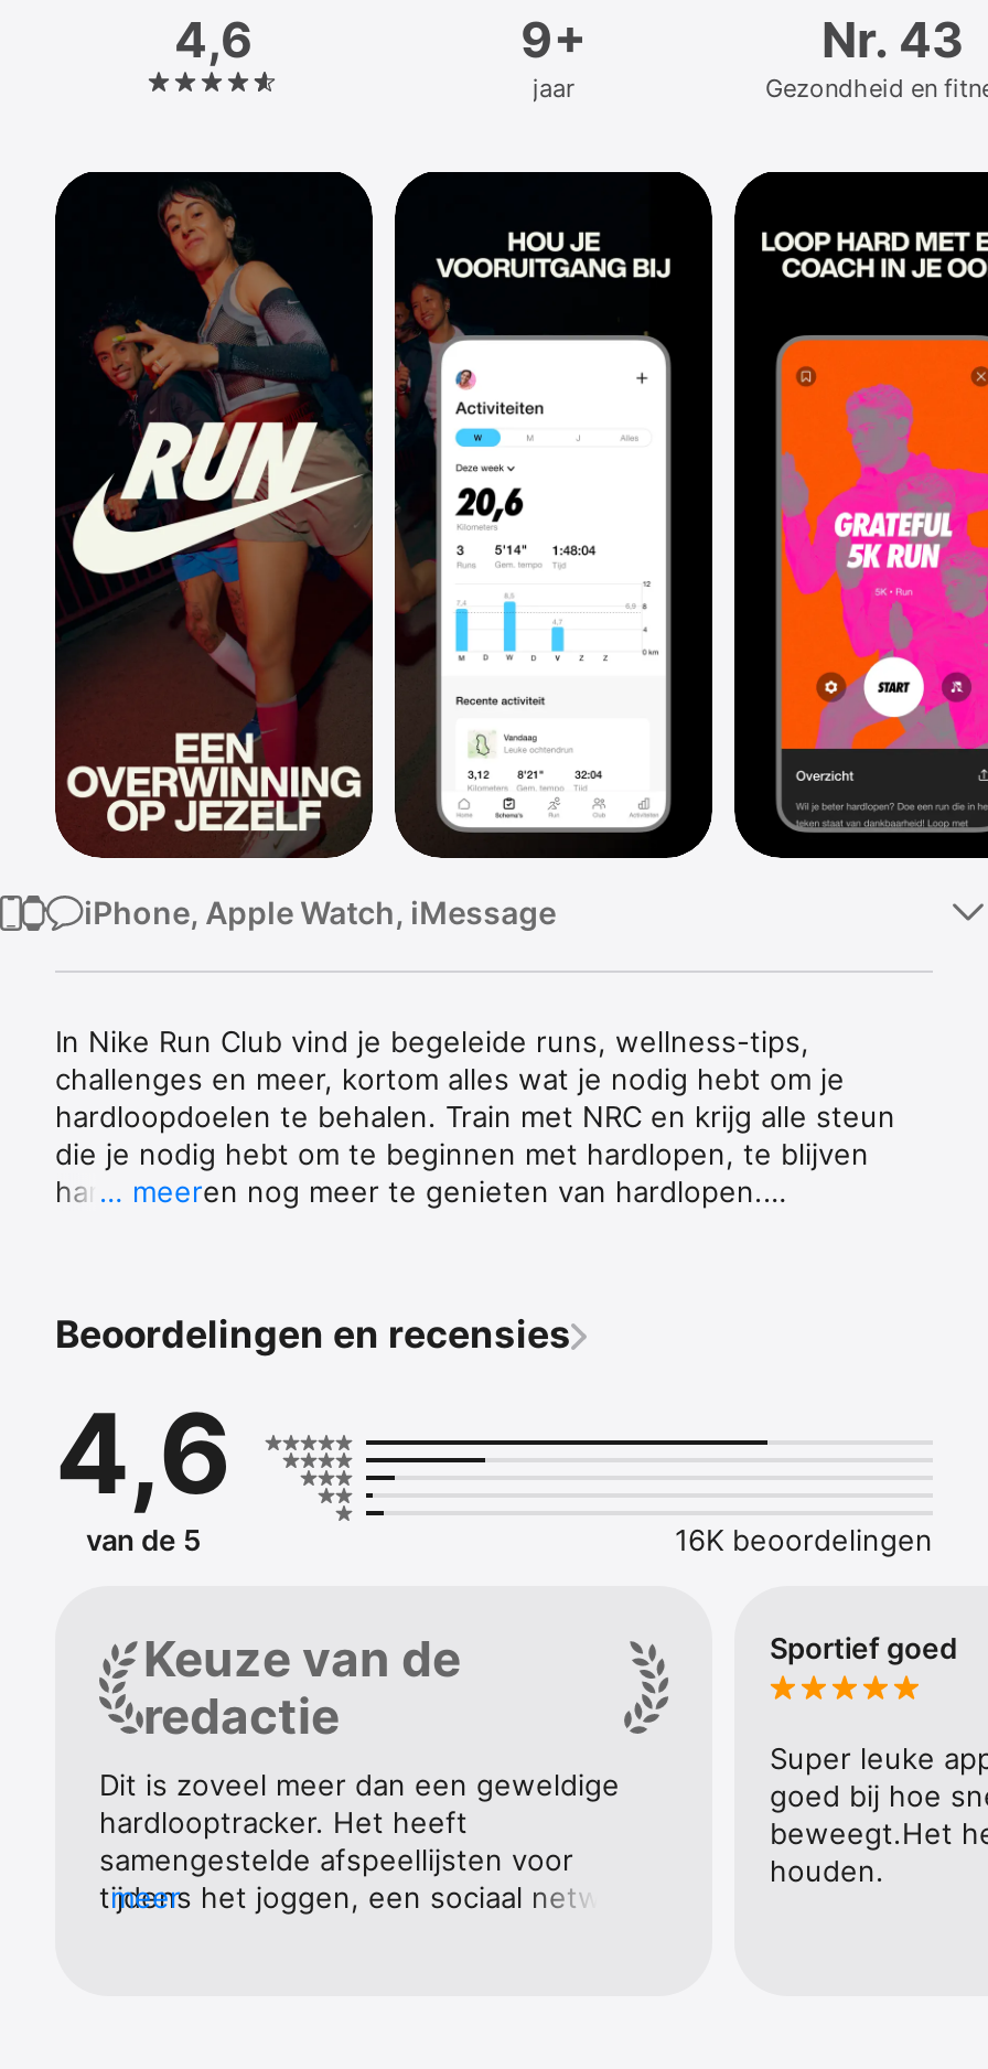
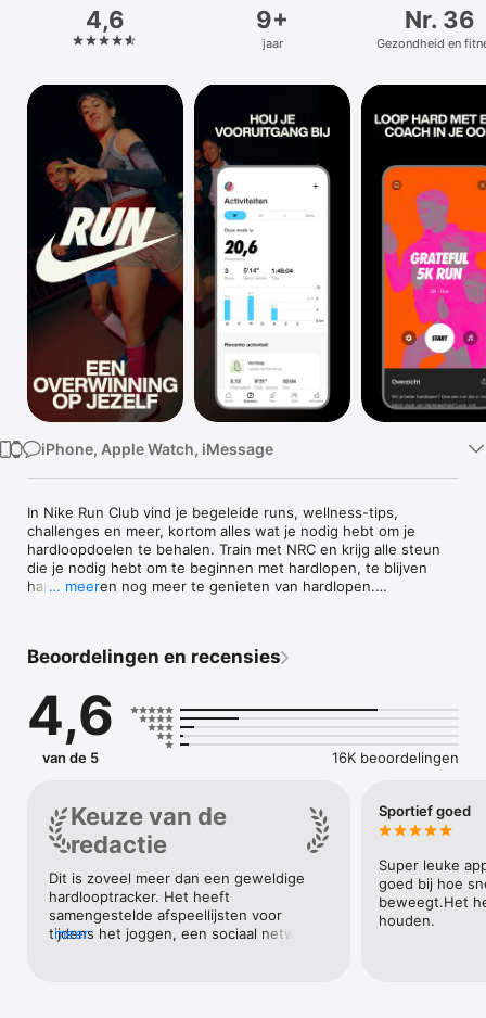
- Nr. 43
+ Nr. 36
